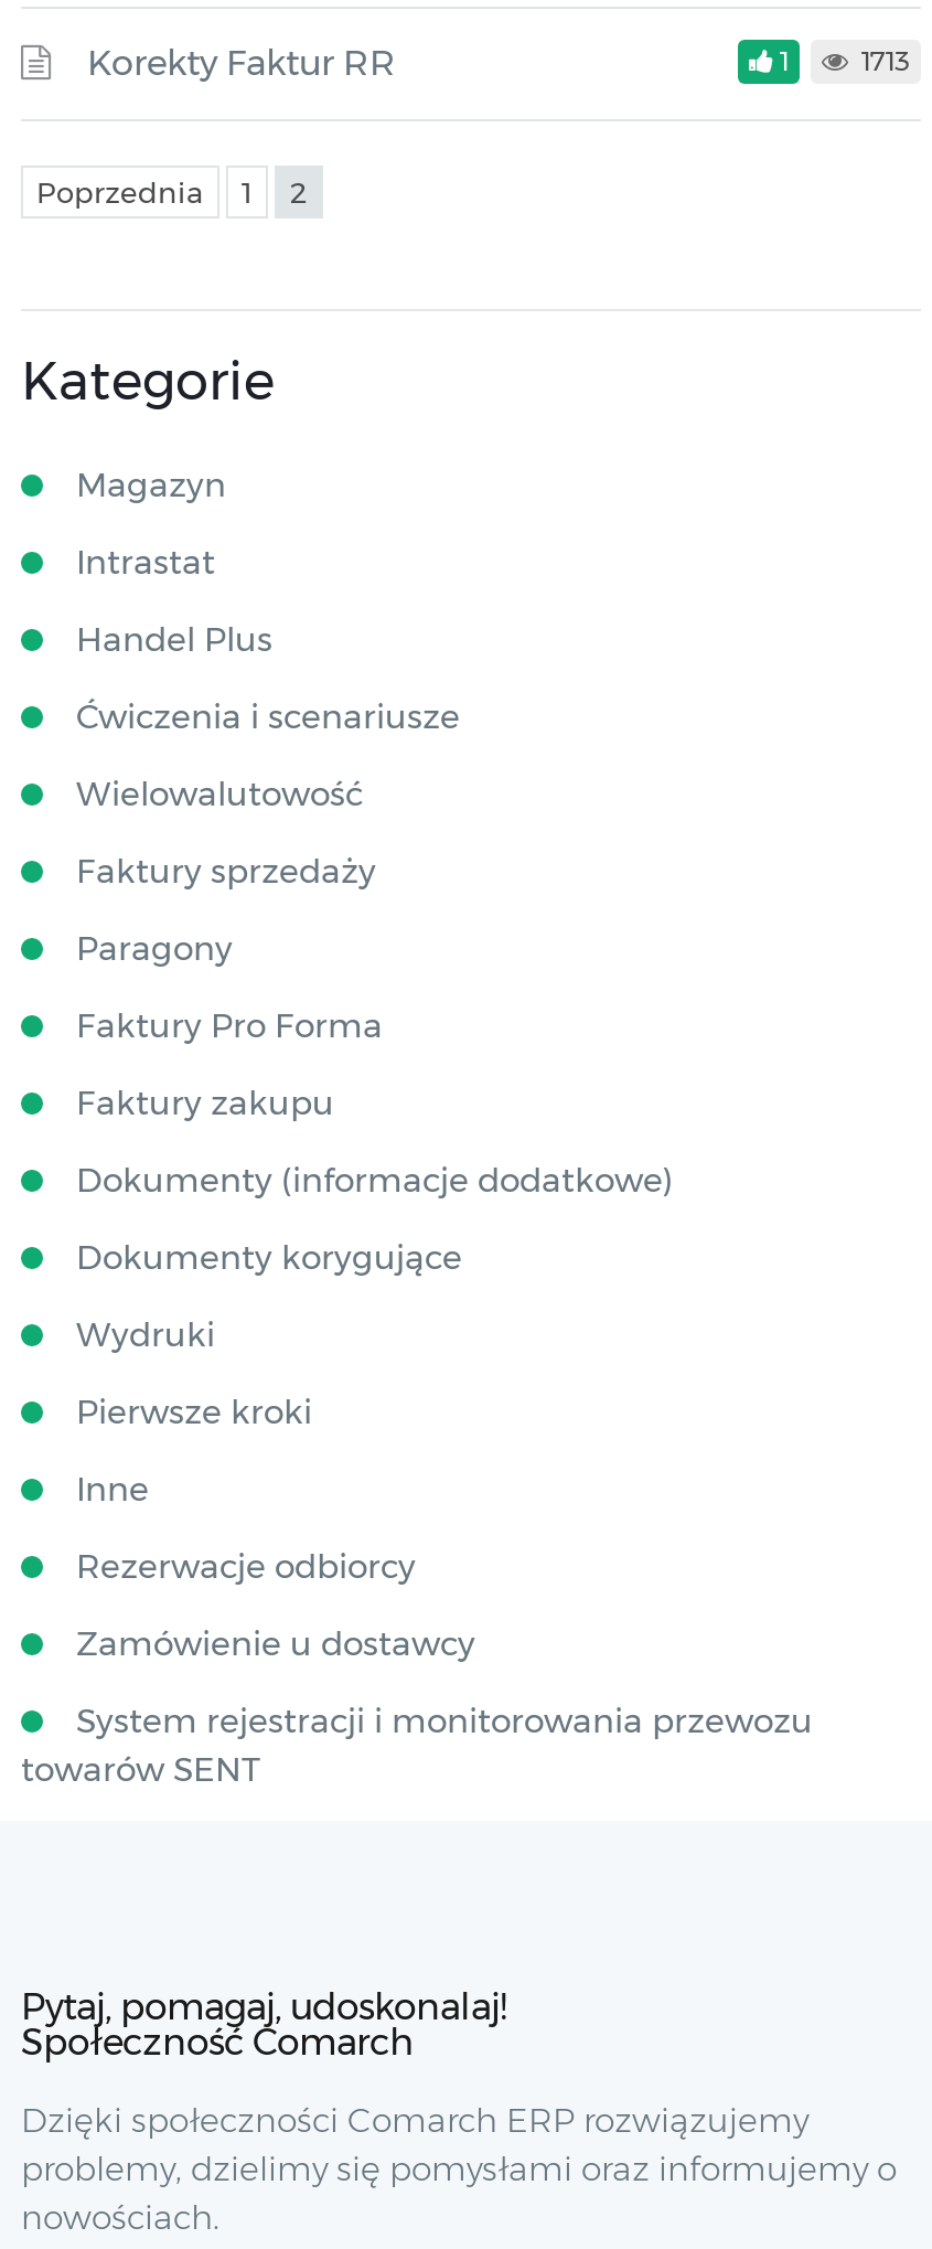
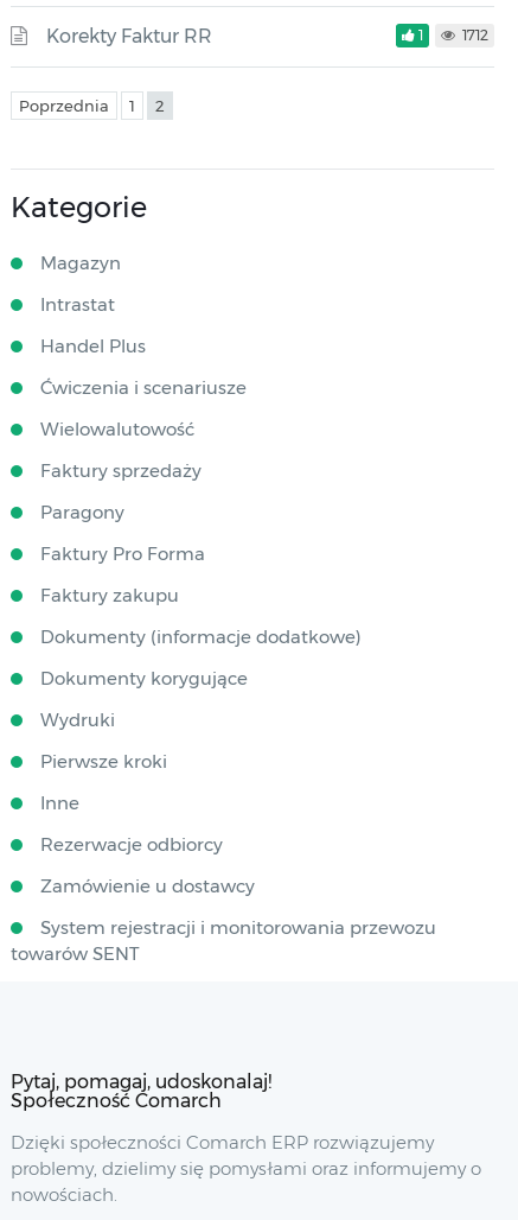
- 1 1713
+ 1 1712
